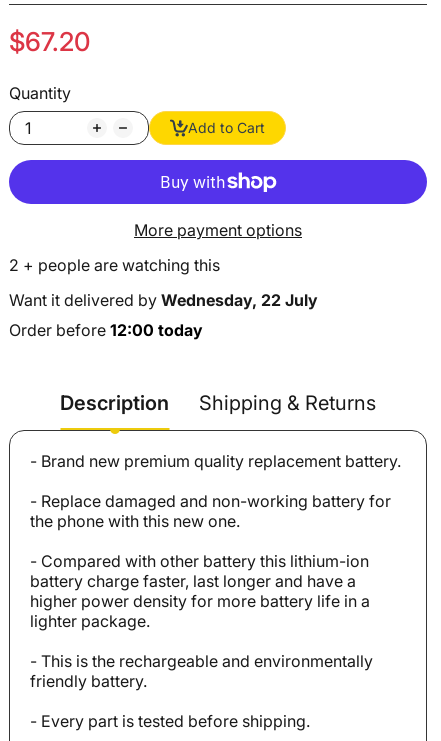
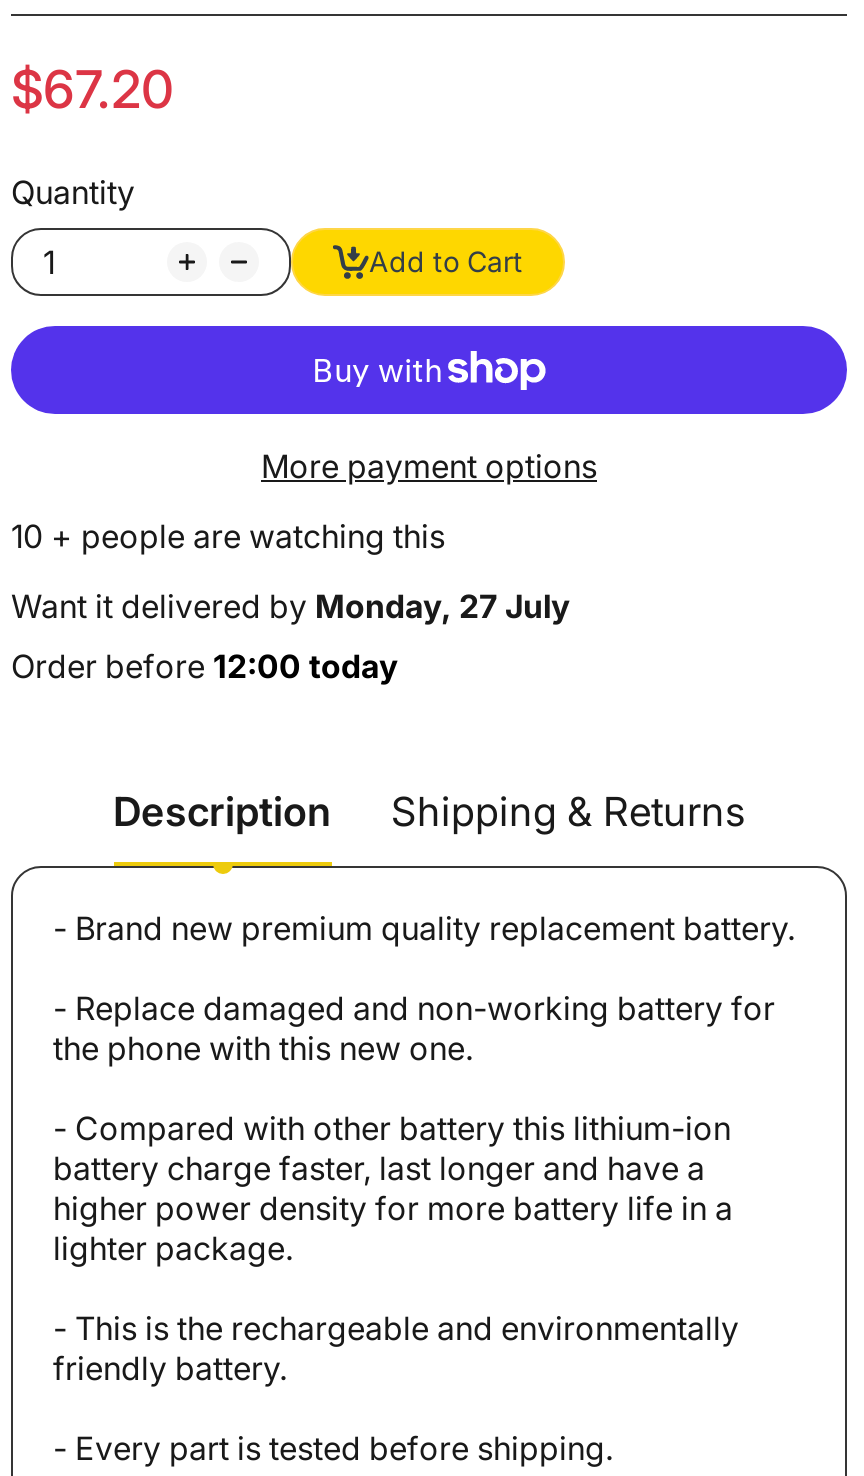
- 2 + people are watching this
+ 10 + people are watching this

- Want it delivered by Wednesday, 22 July
+ Want it delivered by Monday, 27 July
